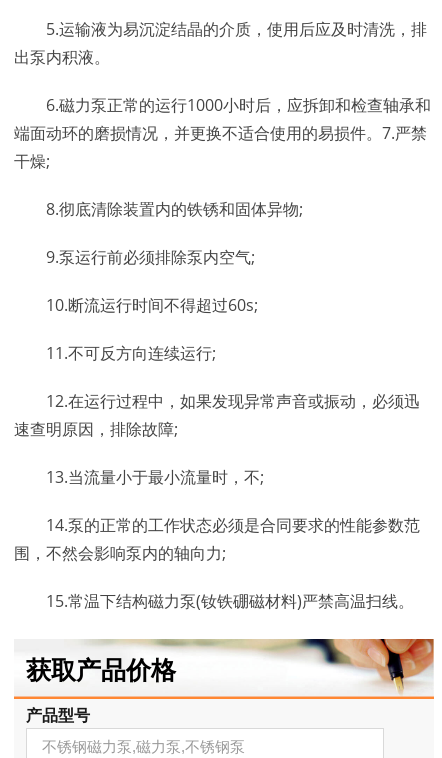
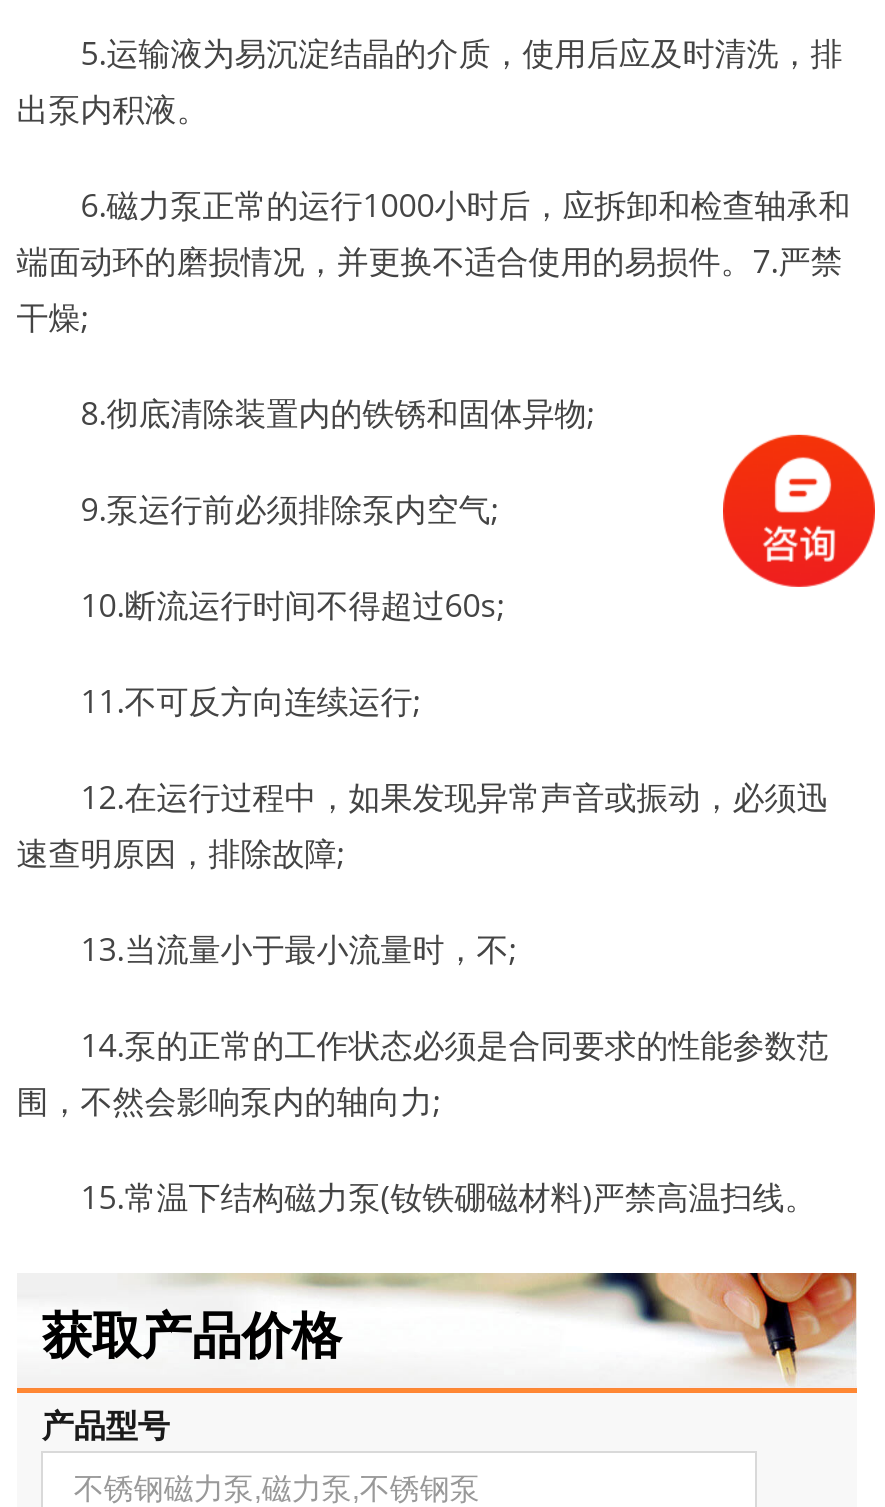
+ [image]
